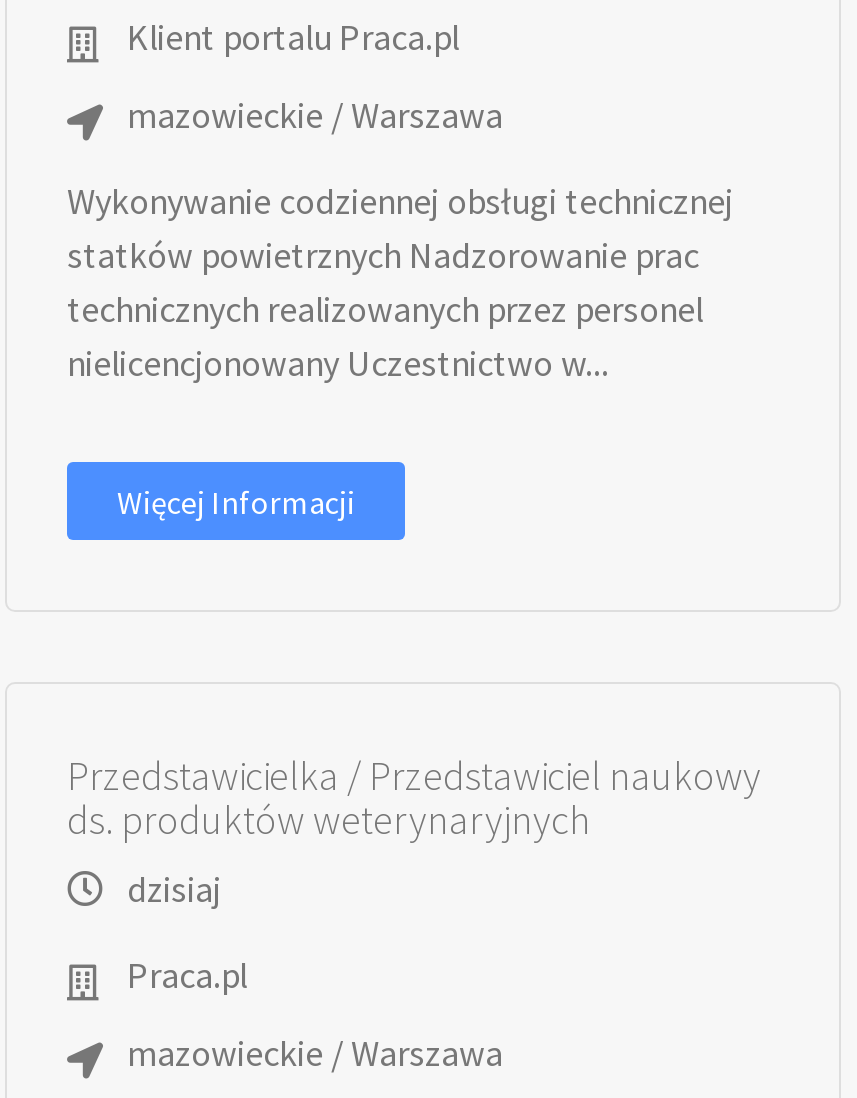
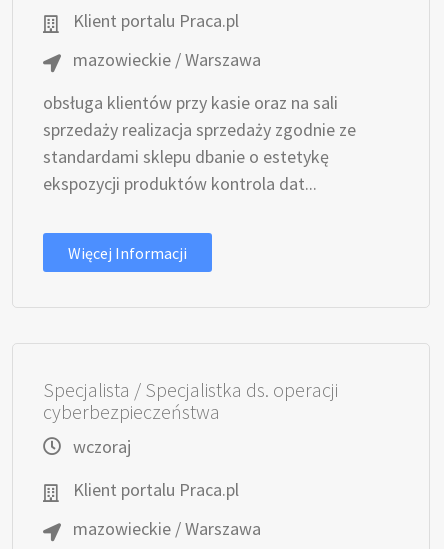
- Wykonywanie codziennej obsługi technicznej
- statków powietrznych Nadzorowanie prac
- technicznych realizowanych przez personel
- nielicencjonowany Uczestnictwo w...
+ obsługa klientów przy kasie oraz na sali
+ sprzedaży realizacja sprzedaży zgodnie ze
+ standardami sklepu dbanie o estetykę
+ ekspozycji produktów kontrola dat...

- Przedstawicielka / Przedstawiciel naukowy
- ds. produktów weterynaryjnych
- dzisiaj
+ Specjalista / Specjalistka ds. operacji
+ cyberbezpieczeństwa
+ wczoraj

- Praca.pl
+ Klient portalu Praca.pl
